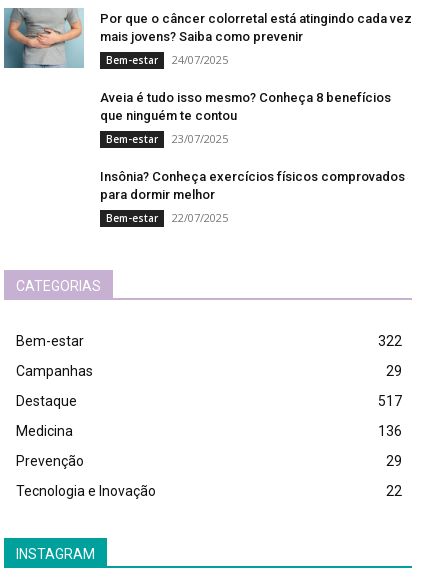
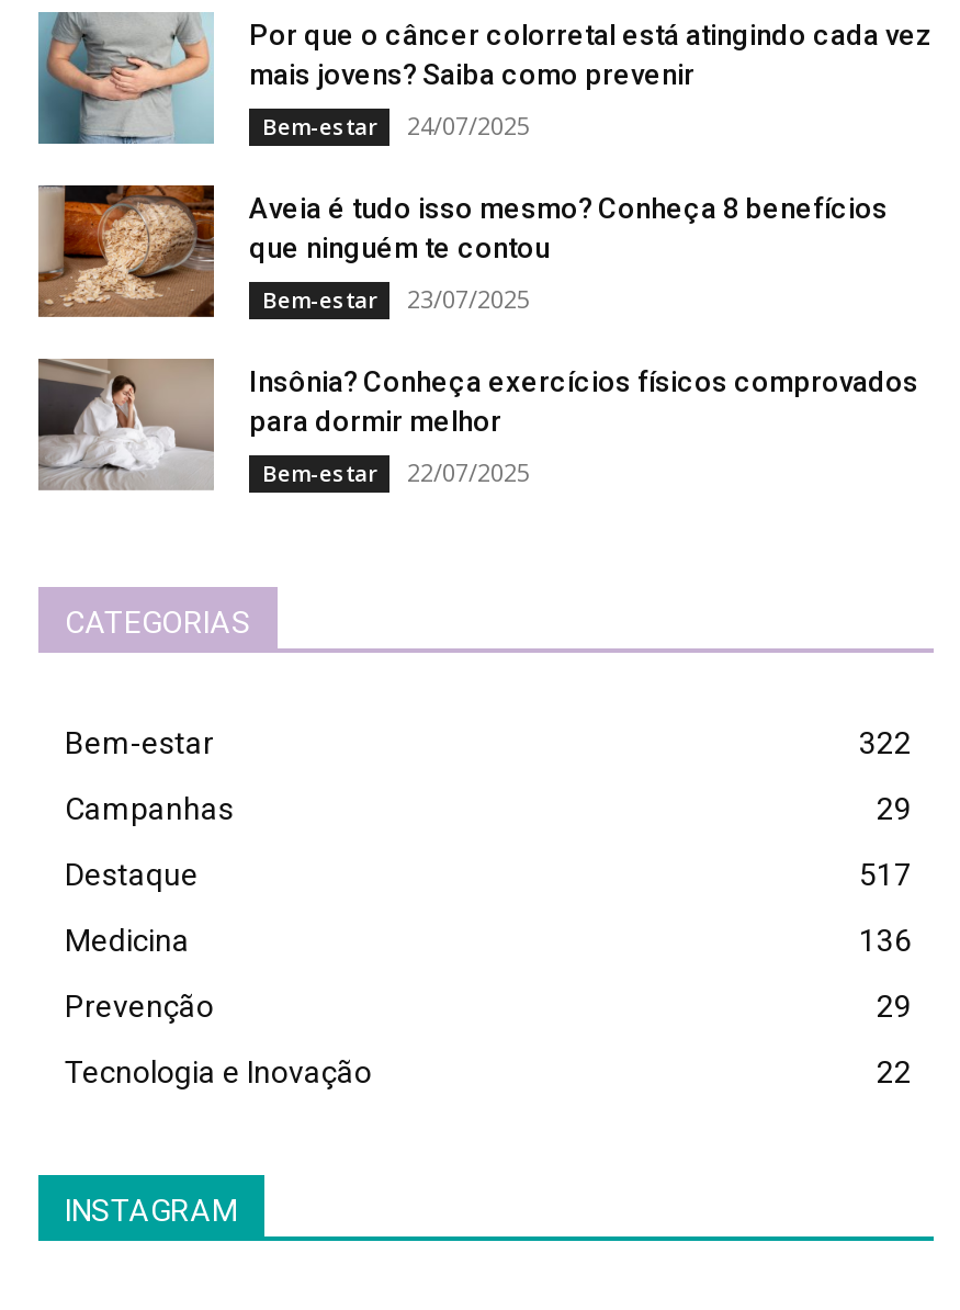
+ [image]

+ [image]
